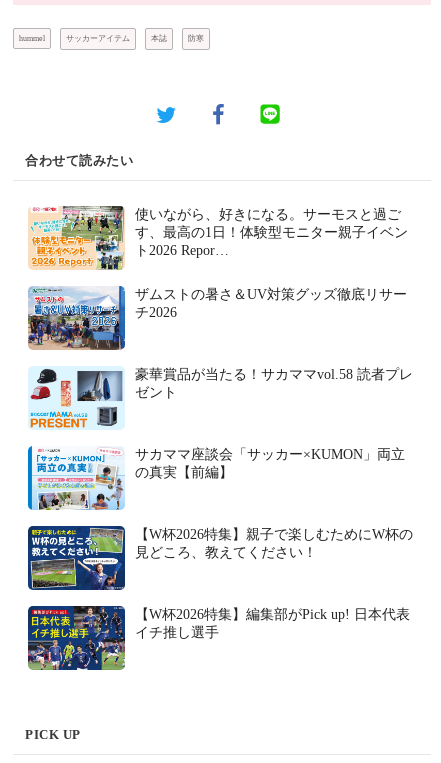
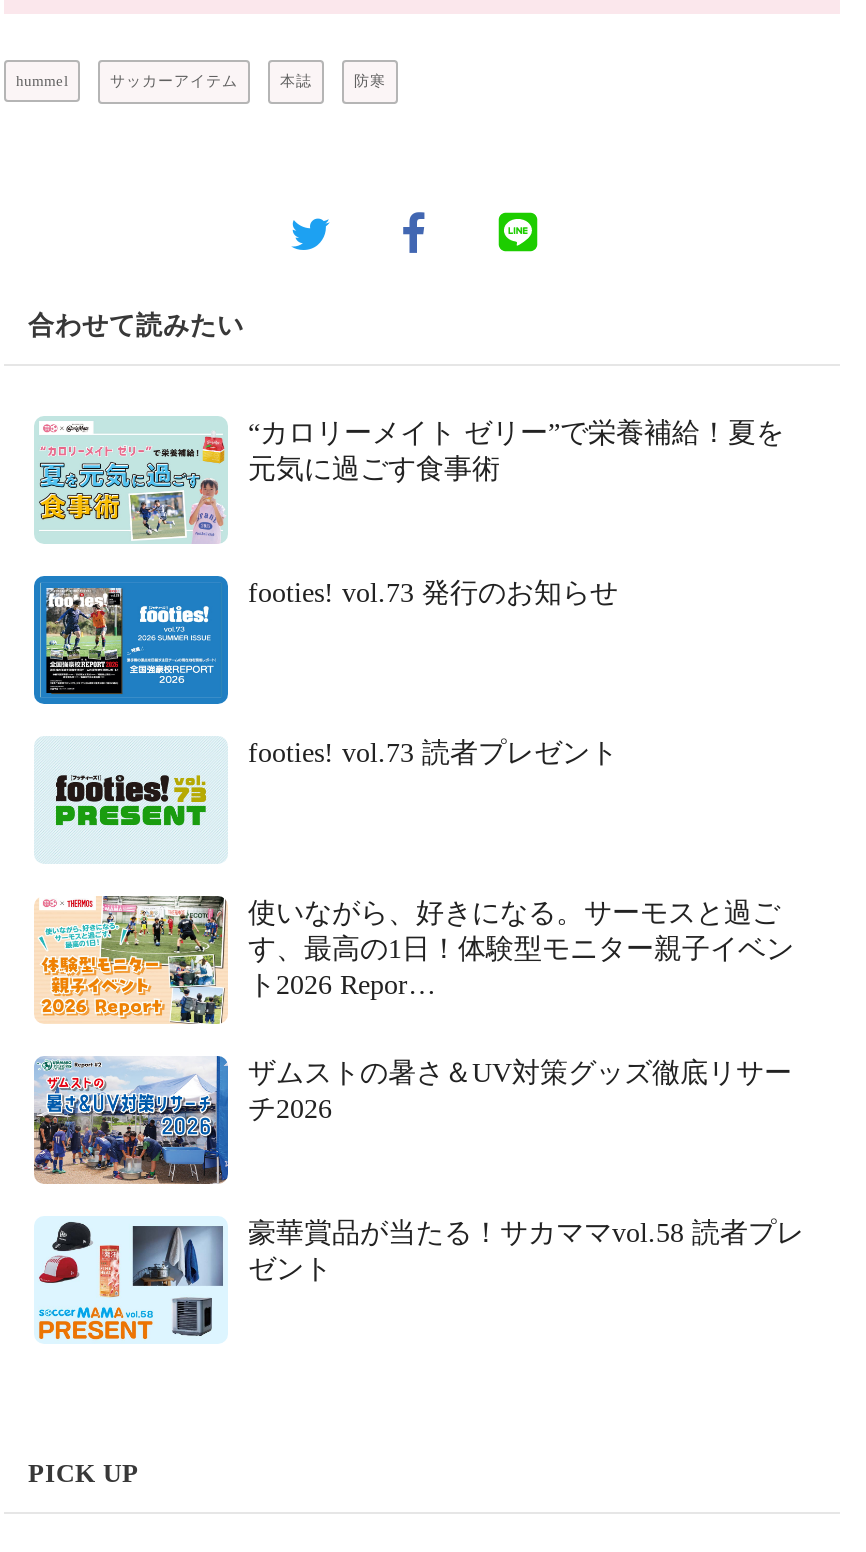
+ [image]
+ footies! vol.73 発行のお知らせ

+ [image]
+ “カロリーメイト ゼリー”で栄養補給！夏を
+ 元気に過ごす食事術

+ [image]
+ footies! vol.73 読者プレゼント

moved down: [image] | 使いながら、好きになる。サーモスと過ご | す、最高の1日！体験型モニター親子イベン | ト2026 Repor… | ザムストの暑さ＆UV対策グッズ徹底リサー | チ2026 | 豪華賞品が当たる！サカママvol.58 読者プレ | ゼント

moved down: [image]

- [image]
- サカママ座談会「サッカー×KUMON」両立
- の真実【前編】

- [image]
- 【W杯2026特集】親子で楽しむためにW杯の
- 見どころ、教えてください！

- [image]
- 【W杯2026特集】編集部がPick up! 日本代表
- イチ推し選手
